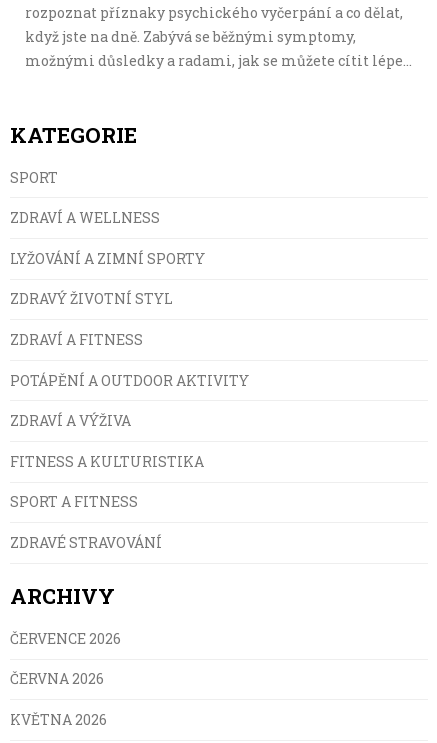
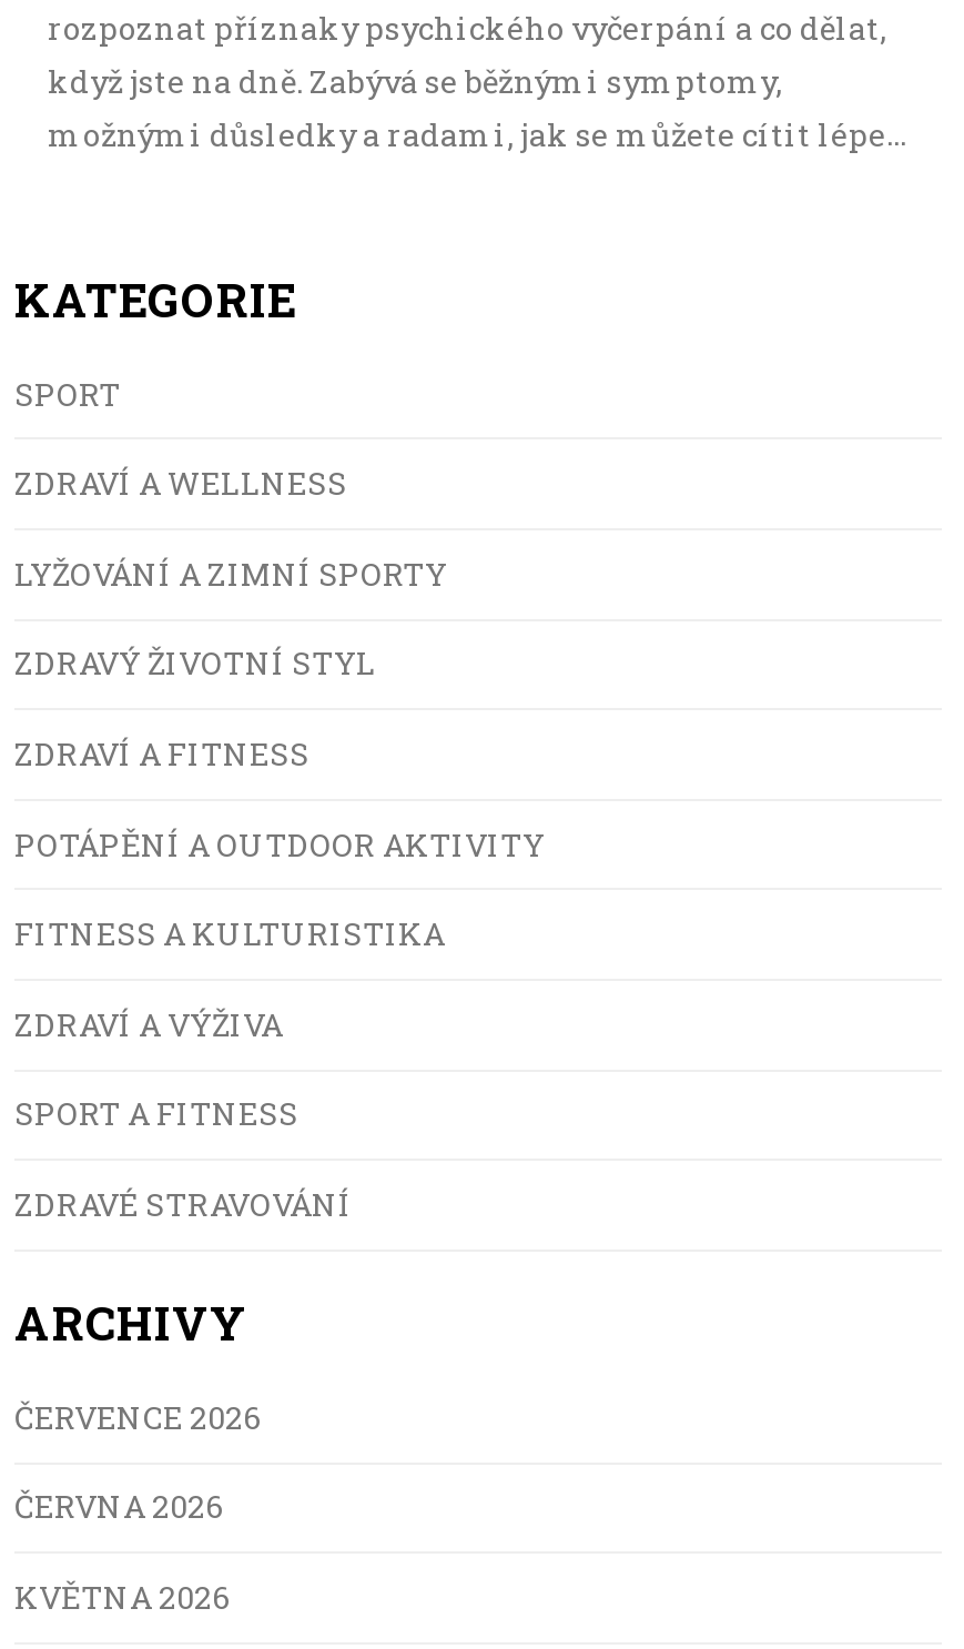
moved down: ZDRAVÍ A VÝŽIVA

moved up: FITNESS A KULTURISTIKA
